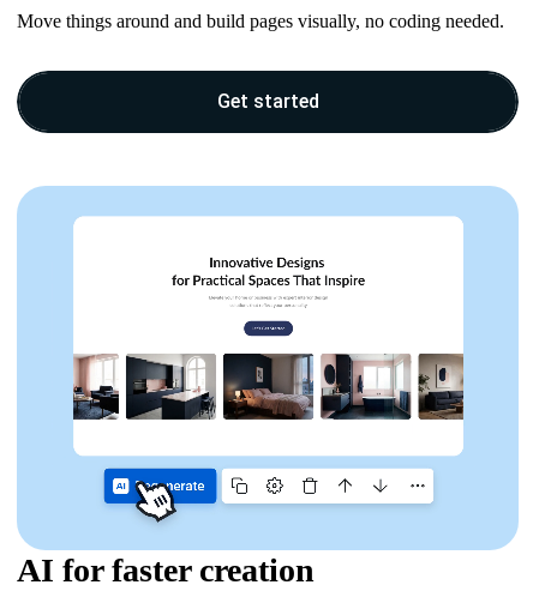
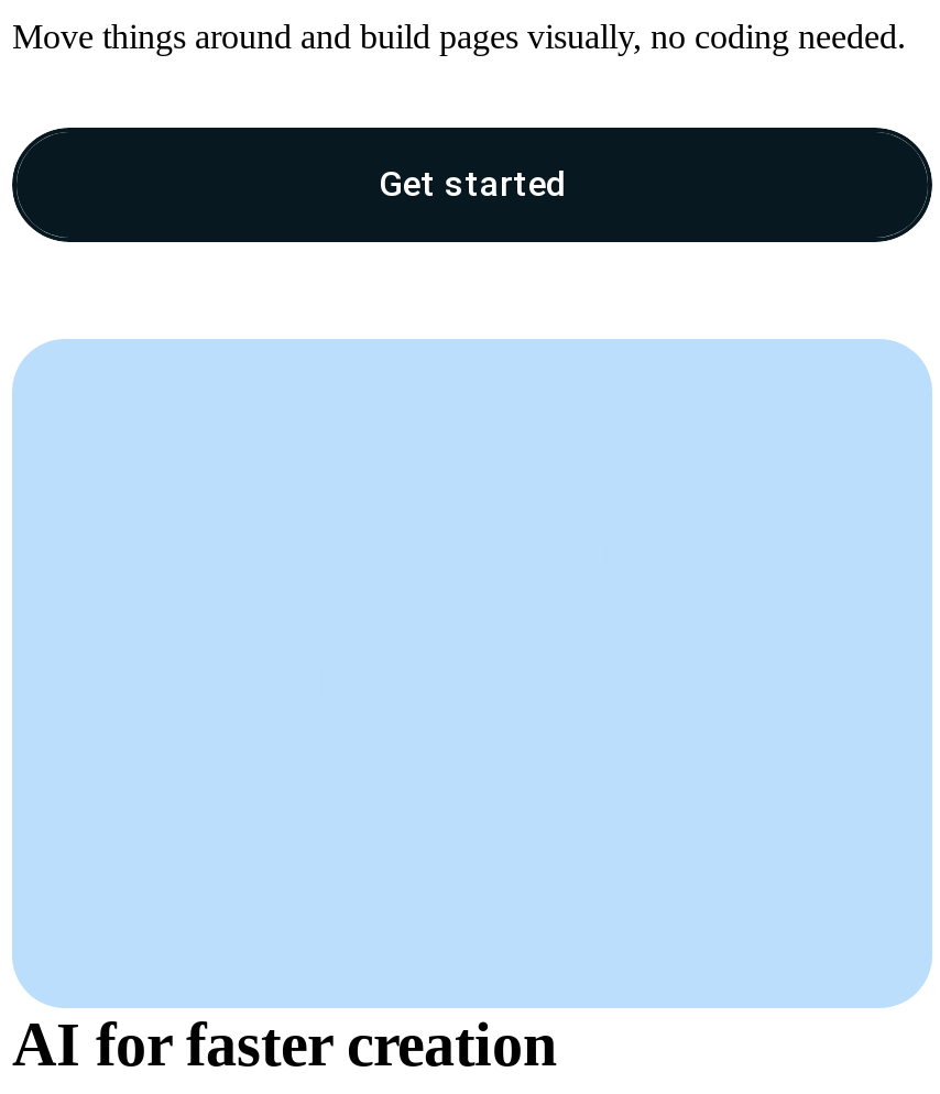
- [image]

- [image]
